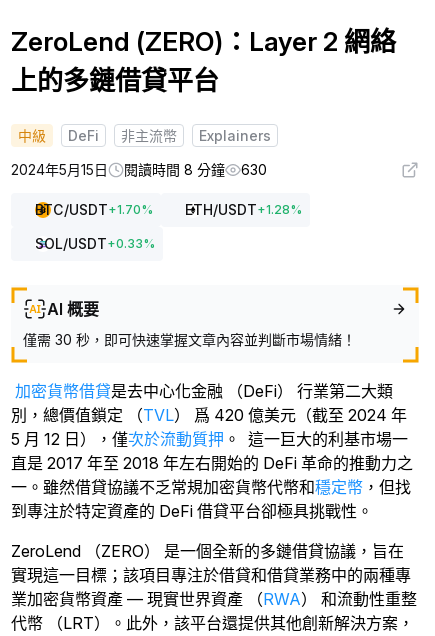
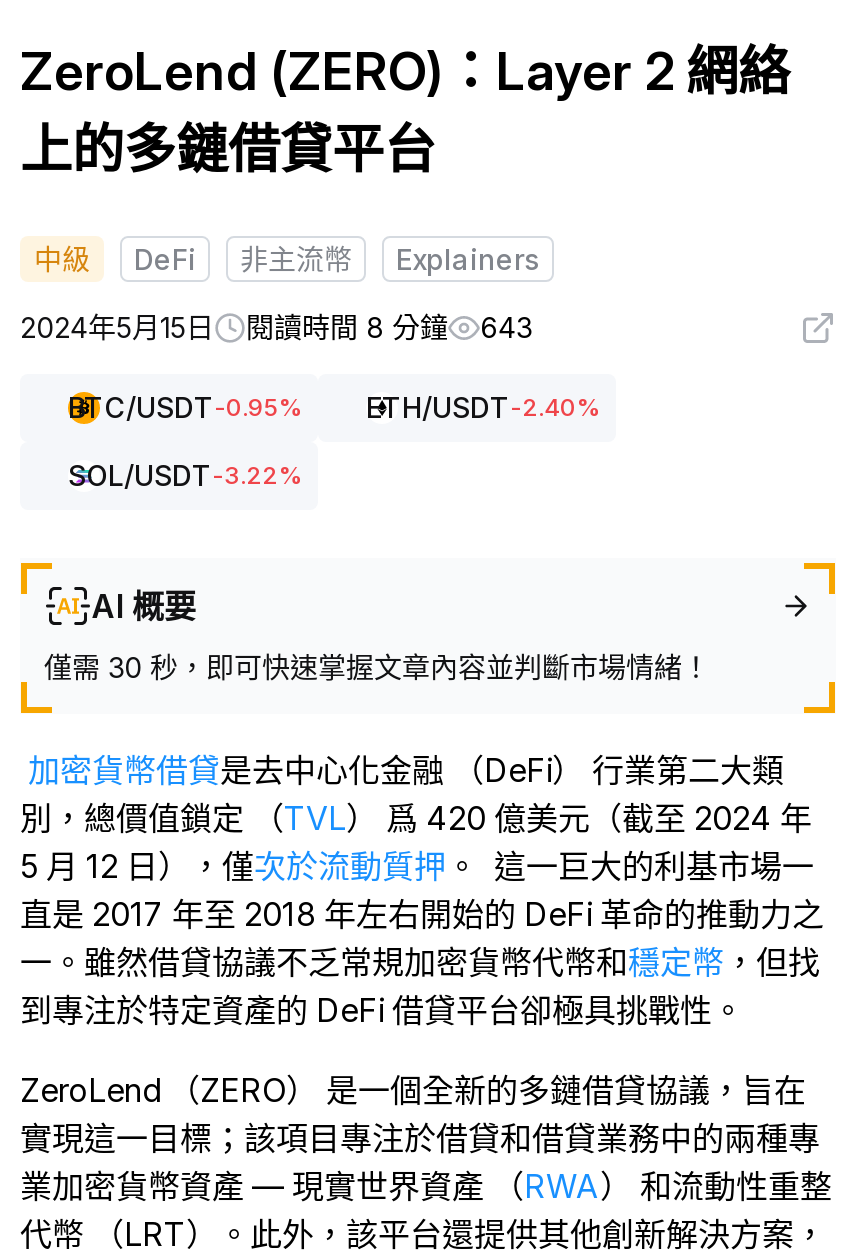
- 2024年5月15日 閱讀時間 8 分鐘 630
+ 2024年5月15日 閱讀時間 8 分鐘 643

- BTC/USDT + 1.70%
- ETH/USDT + 1.28%
+ BTC/USDT-0.95%
+ ETH/USDT-2.40%

- SOL/USDT + 0.33%
+ SOL/USDT-3.22%
